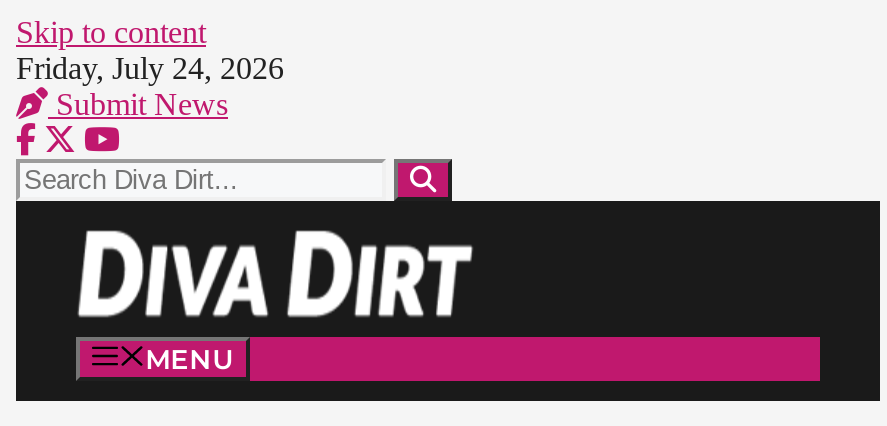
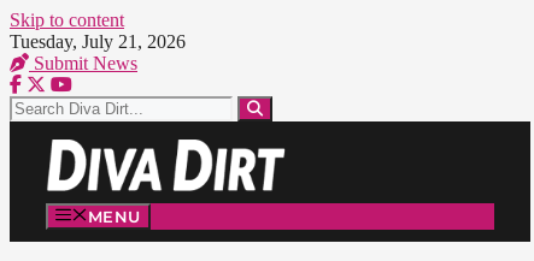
- Friday, July 24, 2026
+ Tuesday, July 21, 2026
